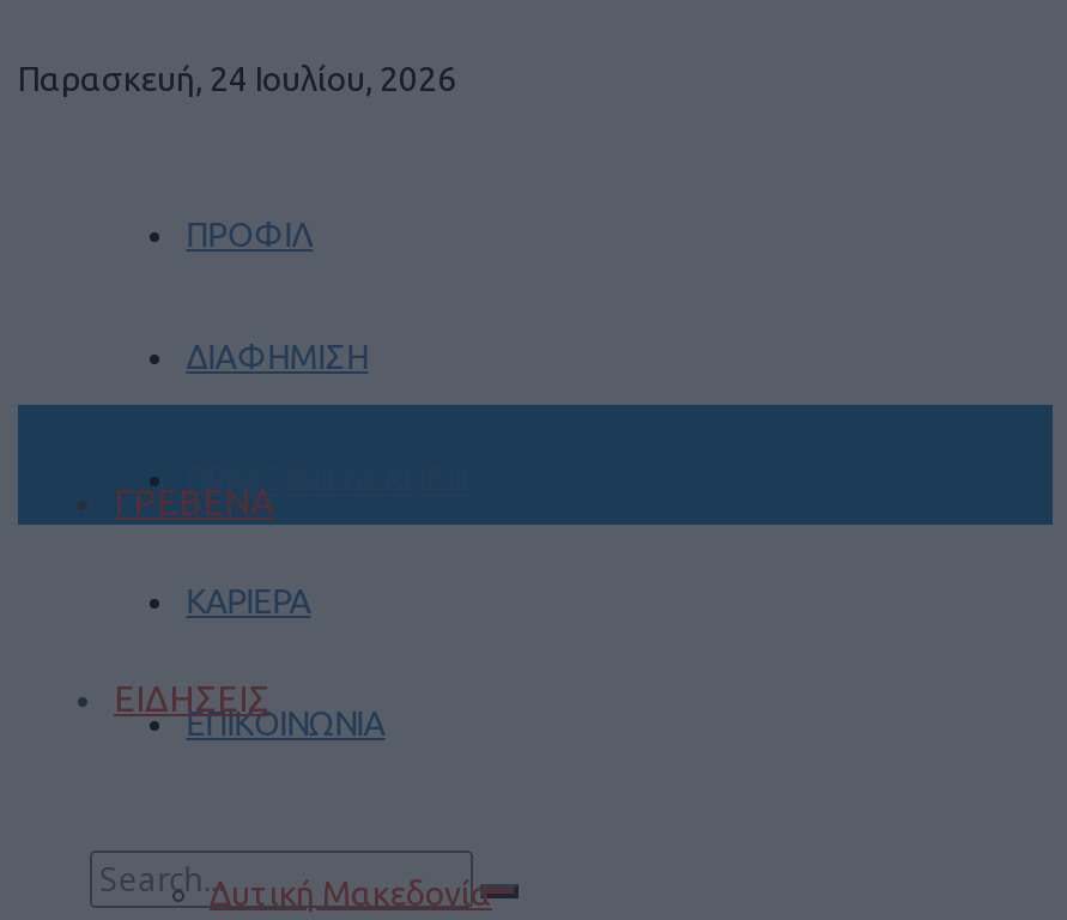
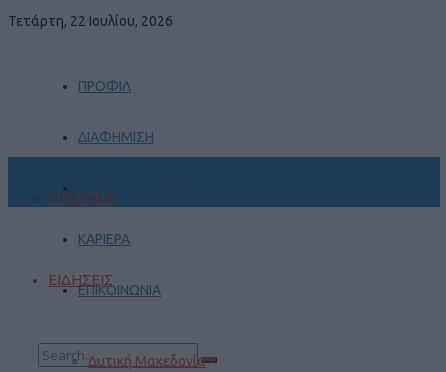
- Παρασκευή, 24 Ιουλίου, 2026
+ Τετάρτη, 22 Ιουλίου, 2026
